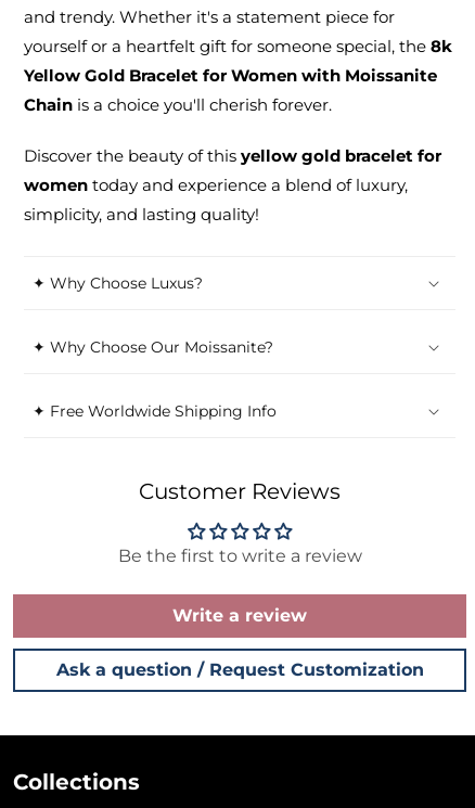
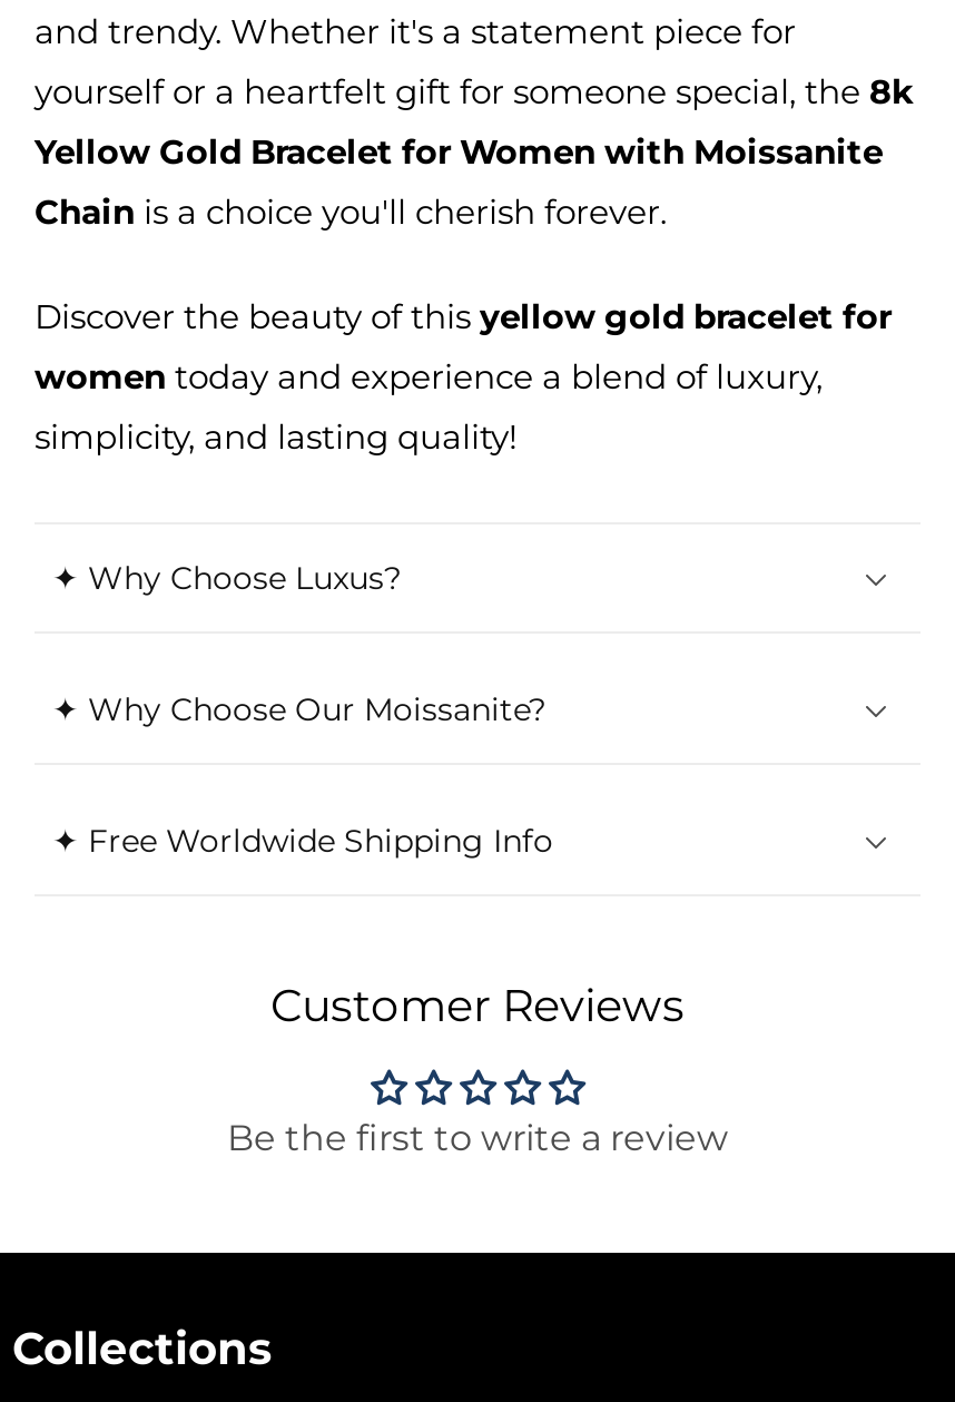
- Write a review
- Ask a question / Request Customization
